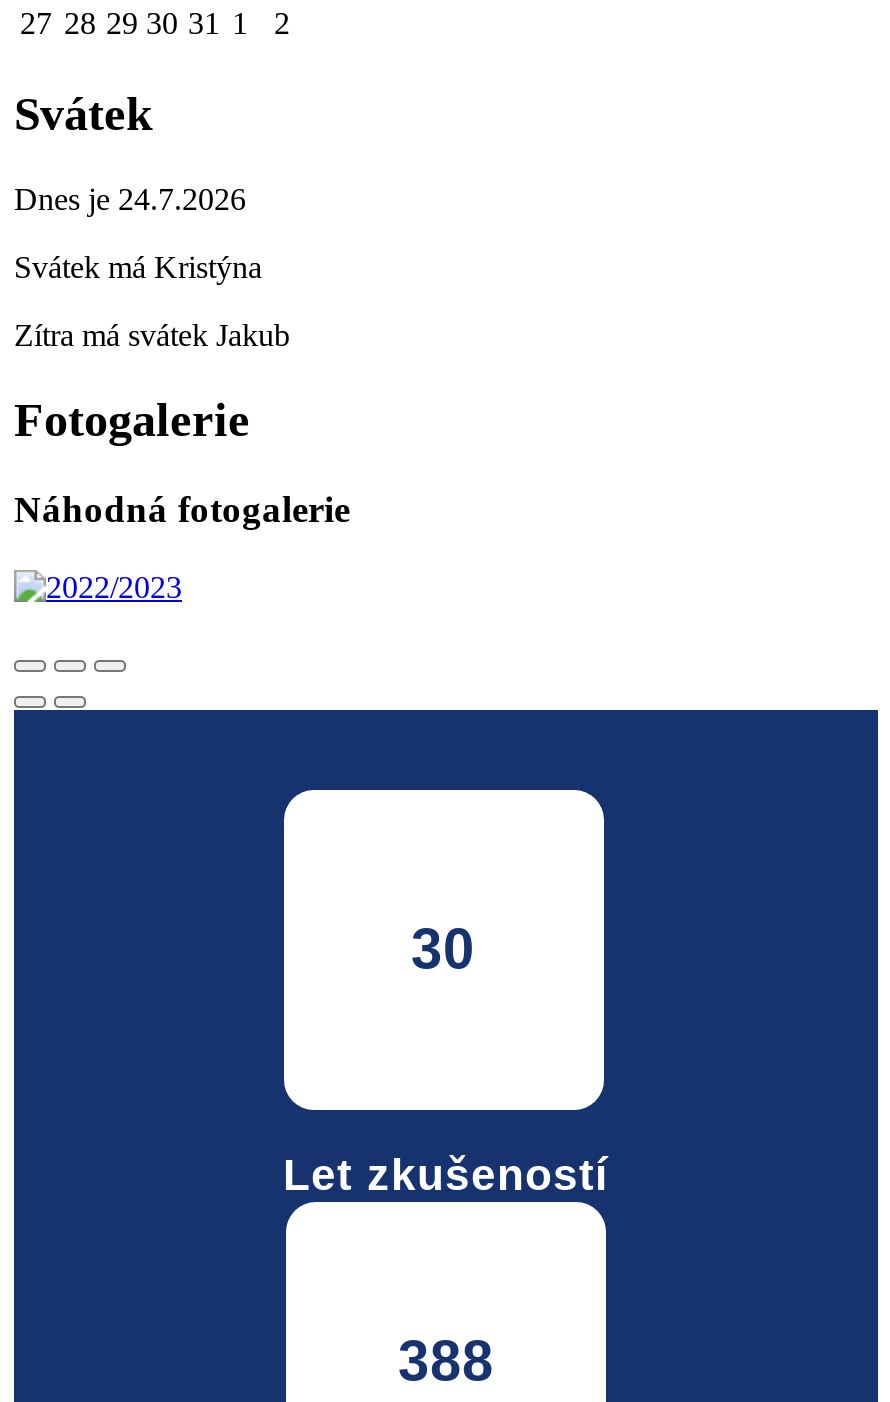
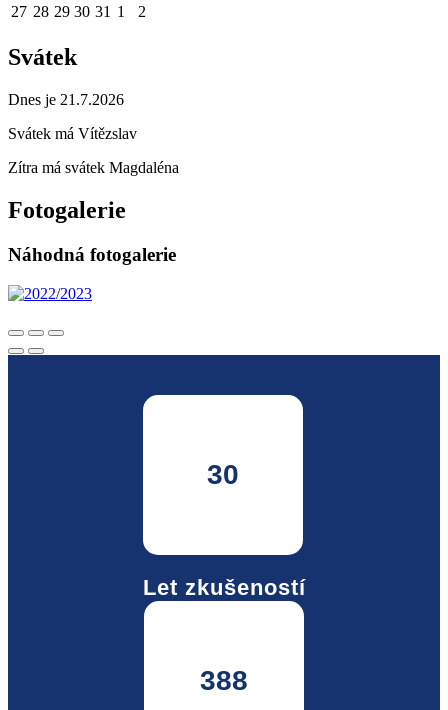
- Dnes je 24.7.2026
+ Dnes je 21.7.2026

- Svátek má Kristýna
+ Svátek má Vítězslav

- Zítra má svátek Jakub
+ Zítra má svátek Magdaléna
